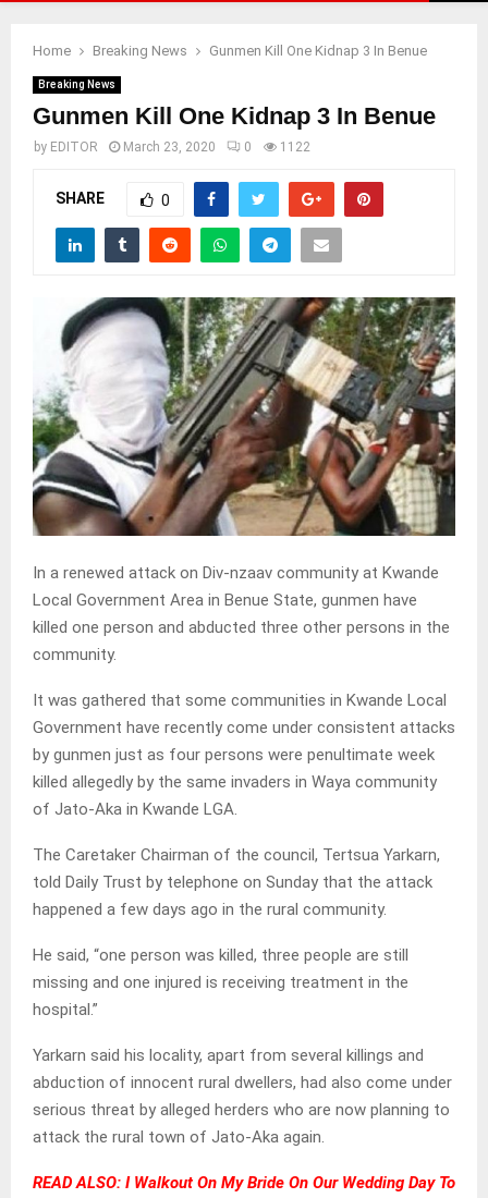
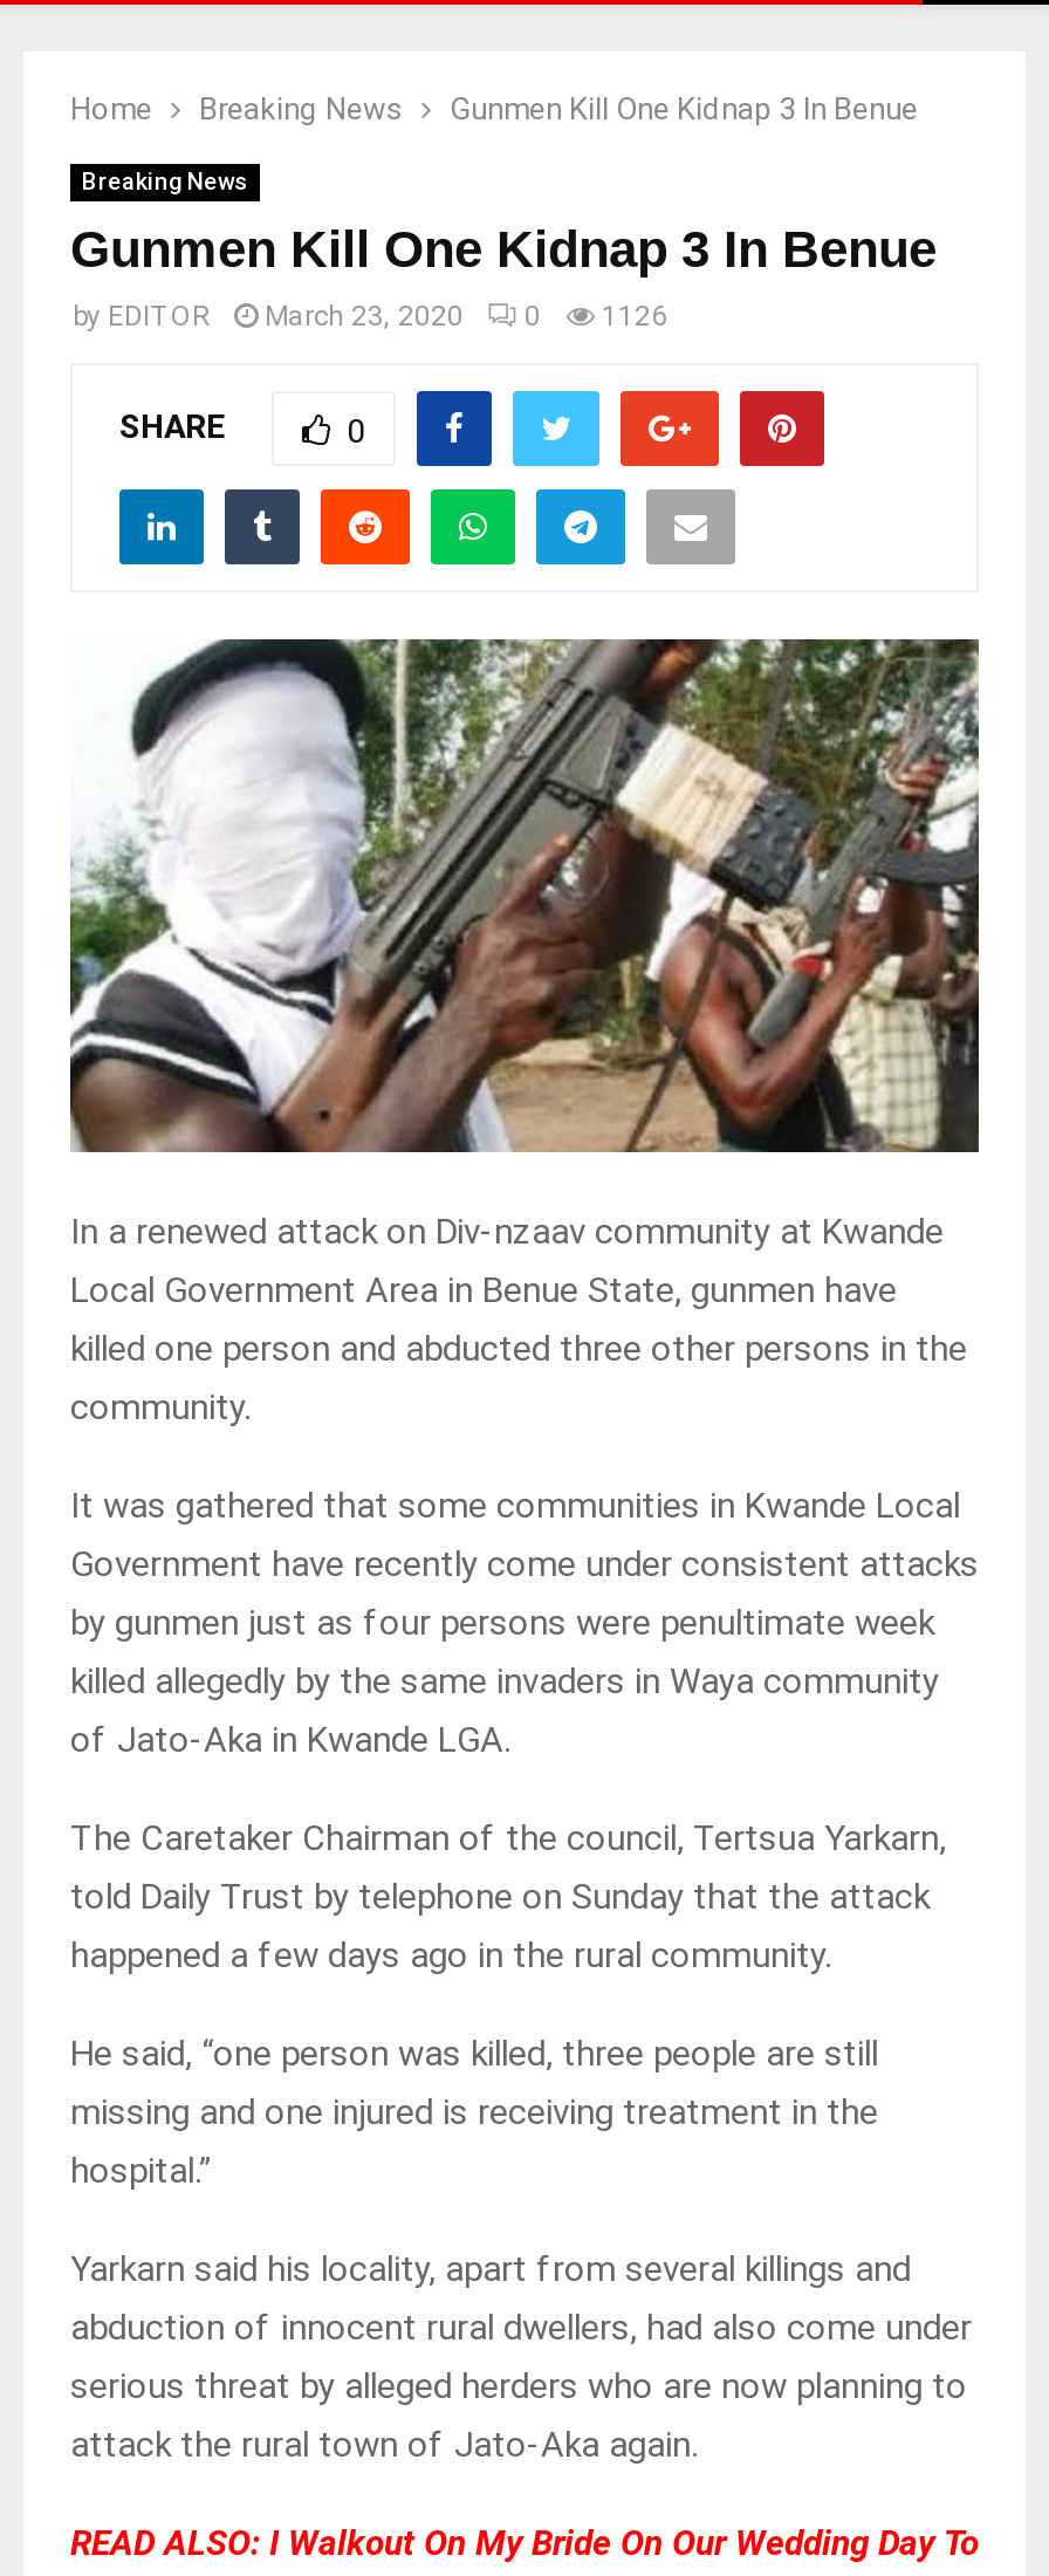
- by EDITOR March 23, 2020 0 1122
+ by EDITOR March 23, 2020 0 1126
